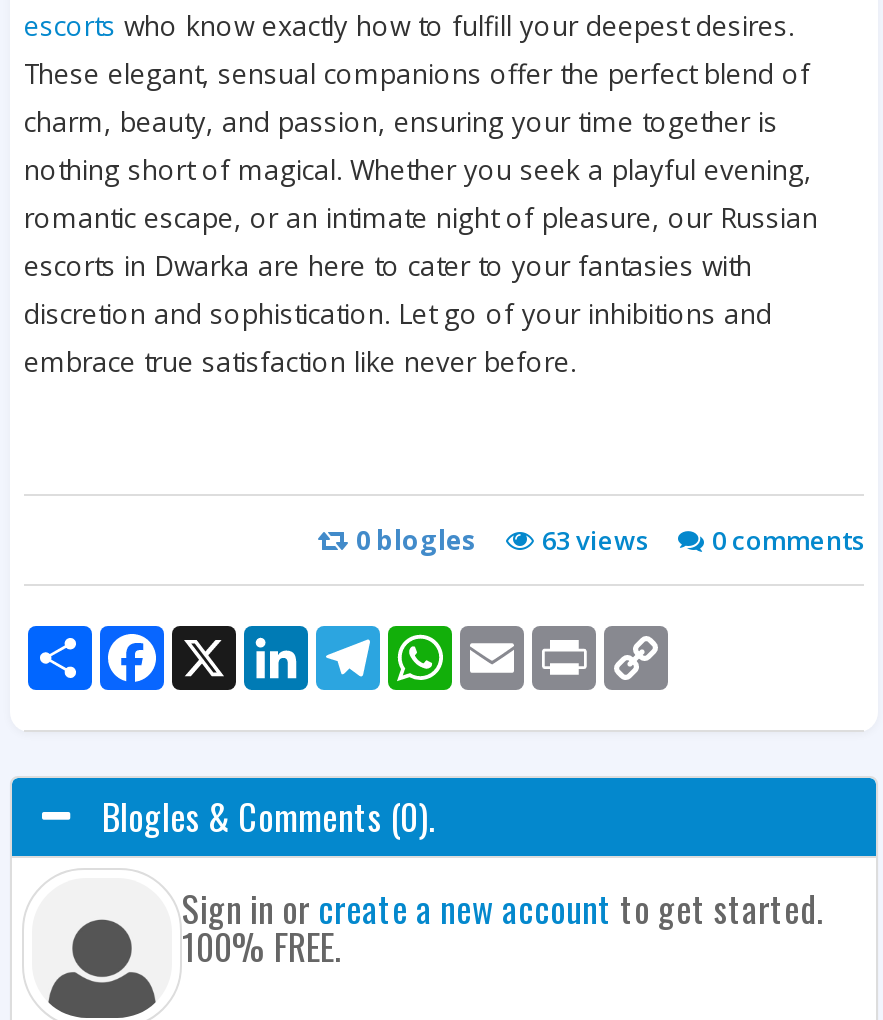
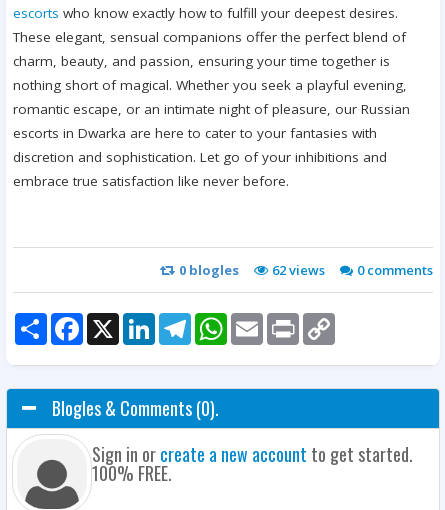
- 0 blogles 63 views 0 comments
+ 0 blogles 62 views 0 comments
